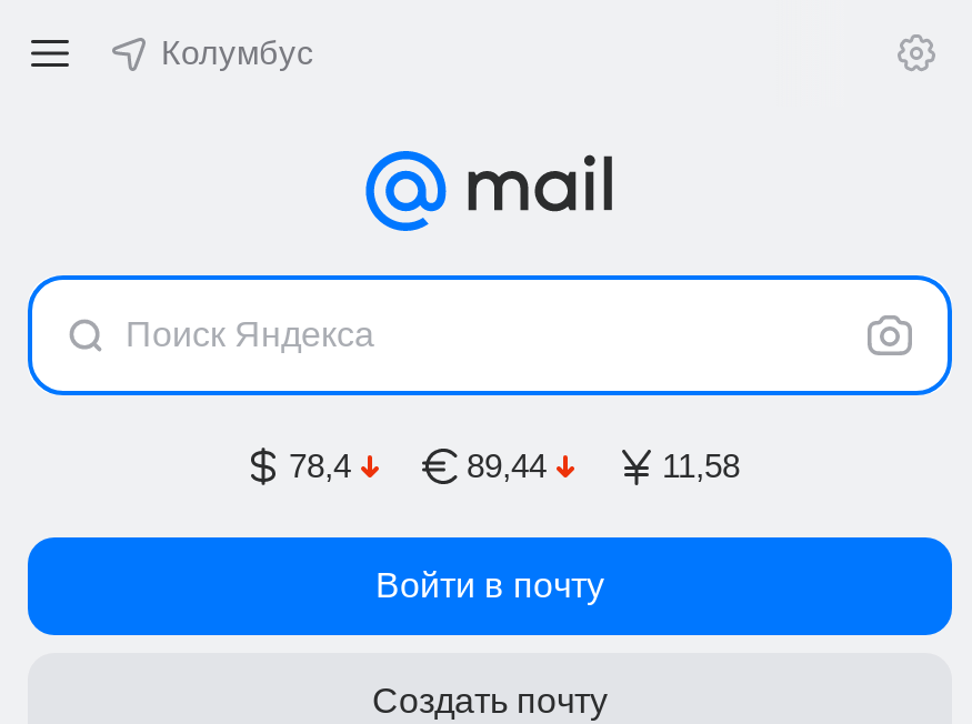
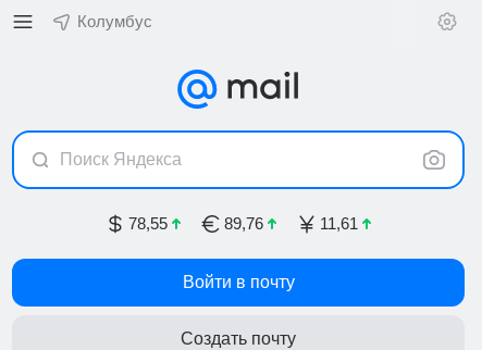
- 78,4
+ 78,55

- 89,44
+ 89,76

- 11,58
+ 11,61
